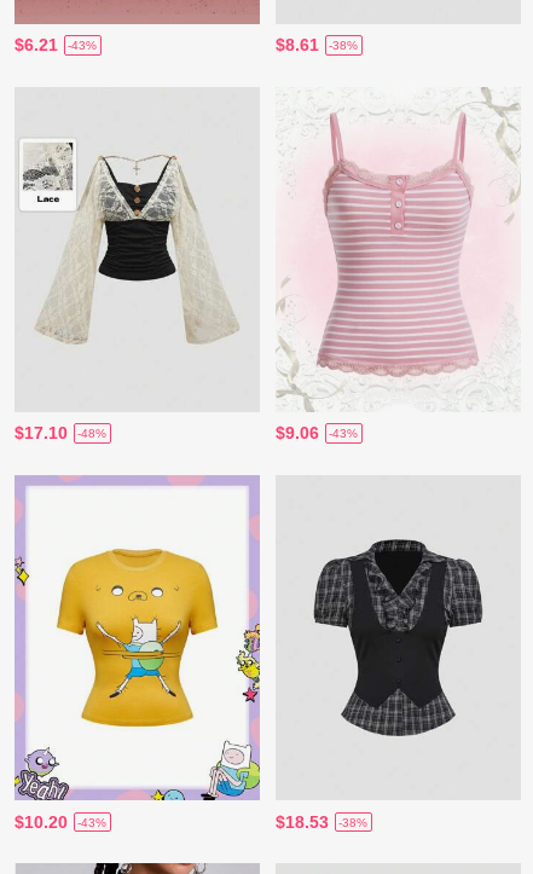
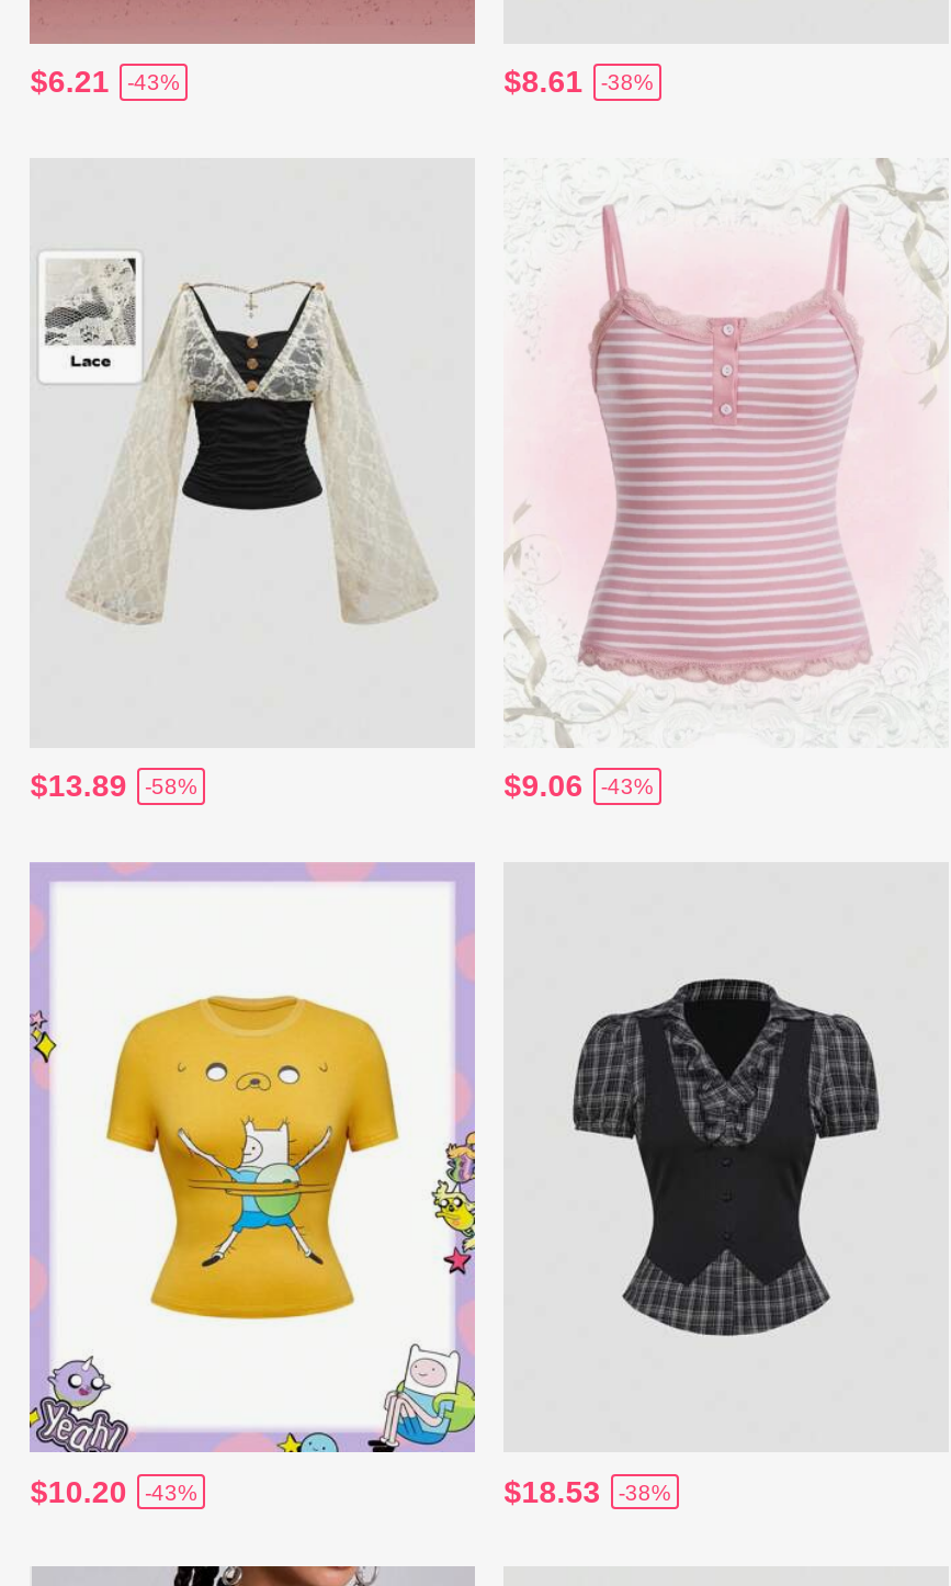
- $17.10
+ $13.89

- -48%
+ -58%
